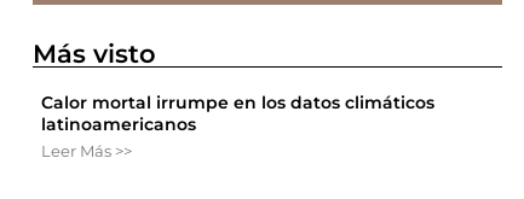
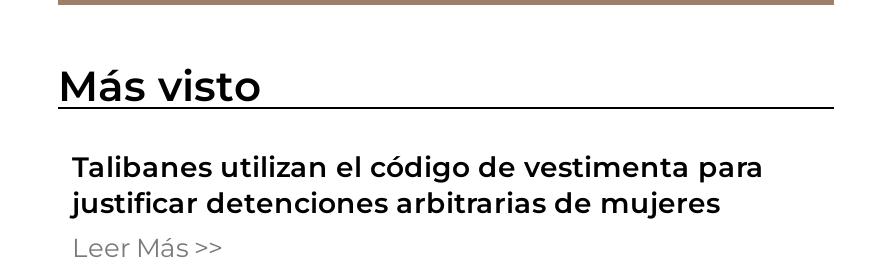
- Calor mortal irrumpe en los datos climáticos
- latinoamericanos
+ Talibanes utilizan el código de vestimenta para
+ justificar detenciones arbitrarias de mujeres
